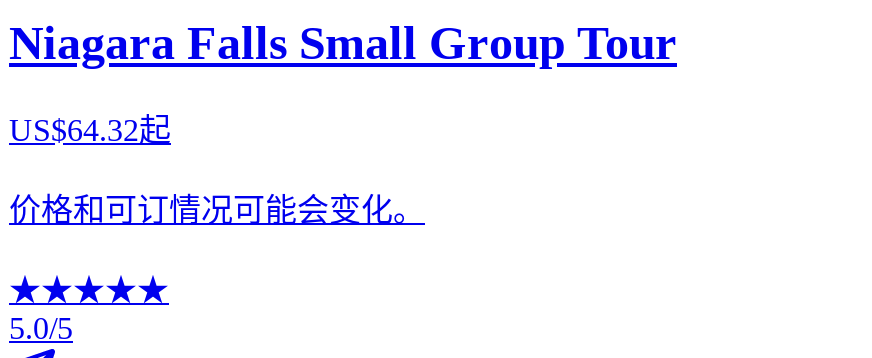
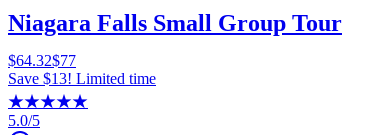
- US$64.32起
- 价格和可订情况可能会变化。
+ $64.32$77
+ Save $13! Limited time
